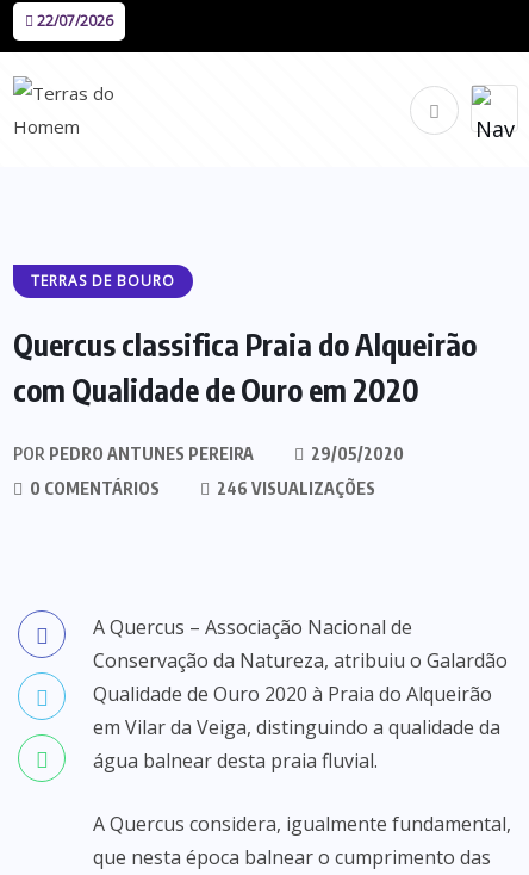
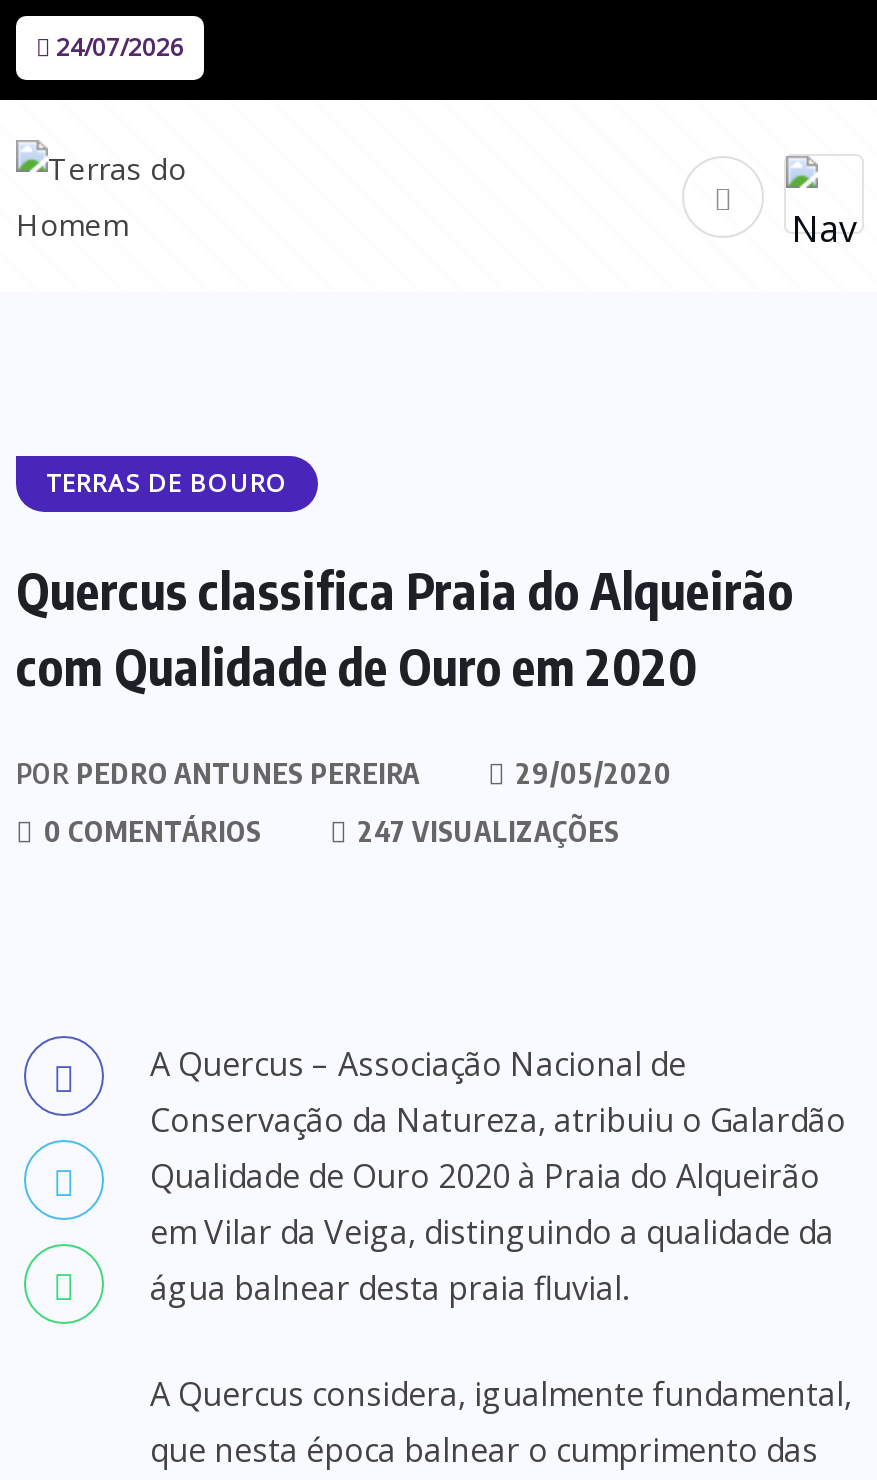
- 22/07/2026
+ 24/07/2026

- 246 VISUALIZAÇÕES
+ 247 VISUALIZAÇÕES
